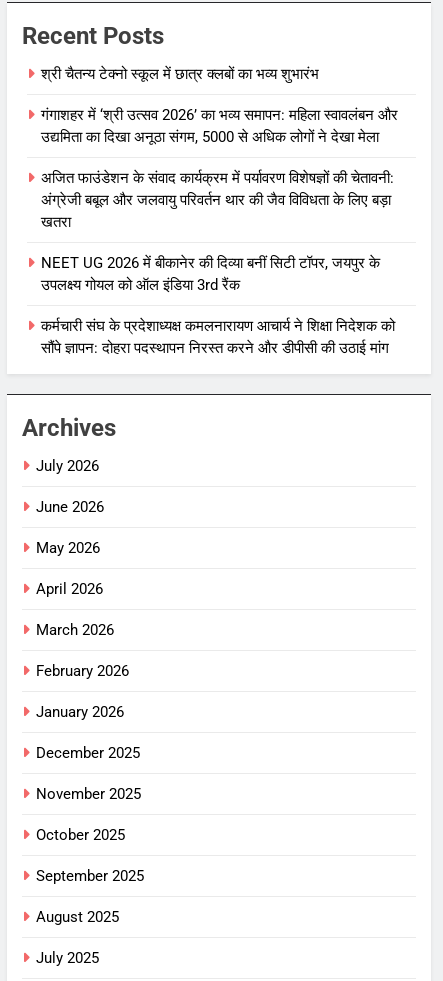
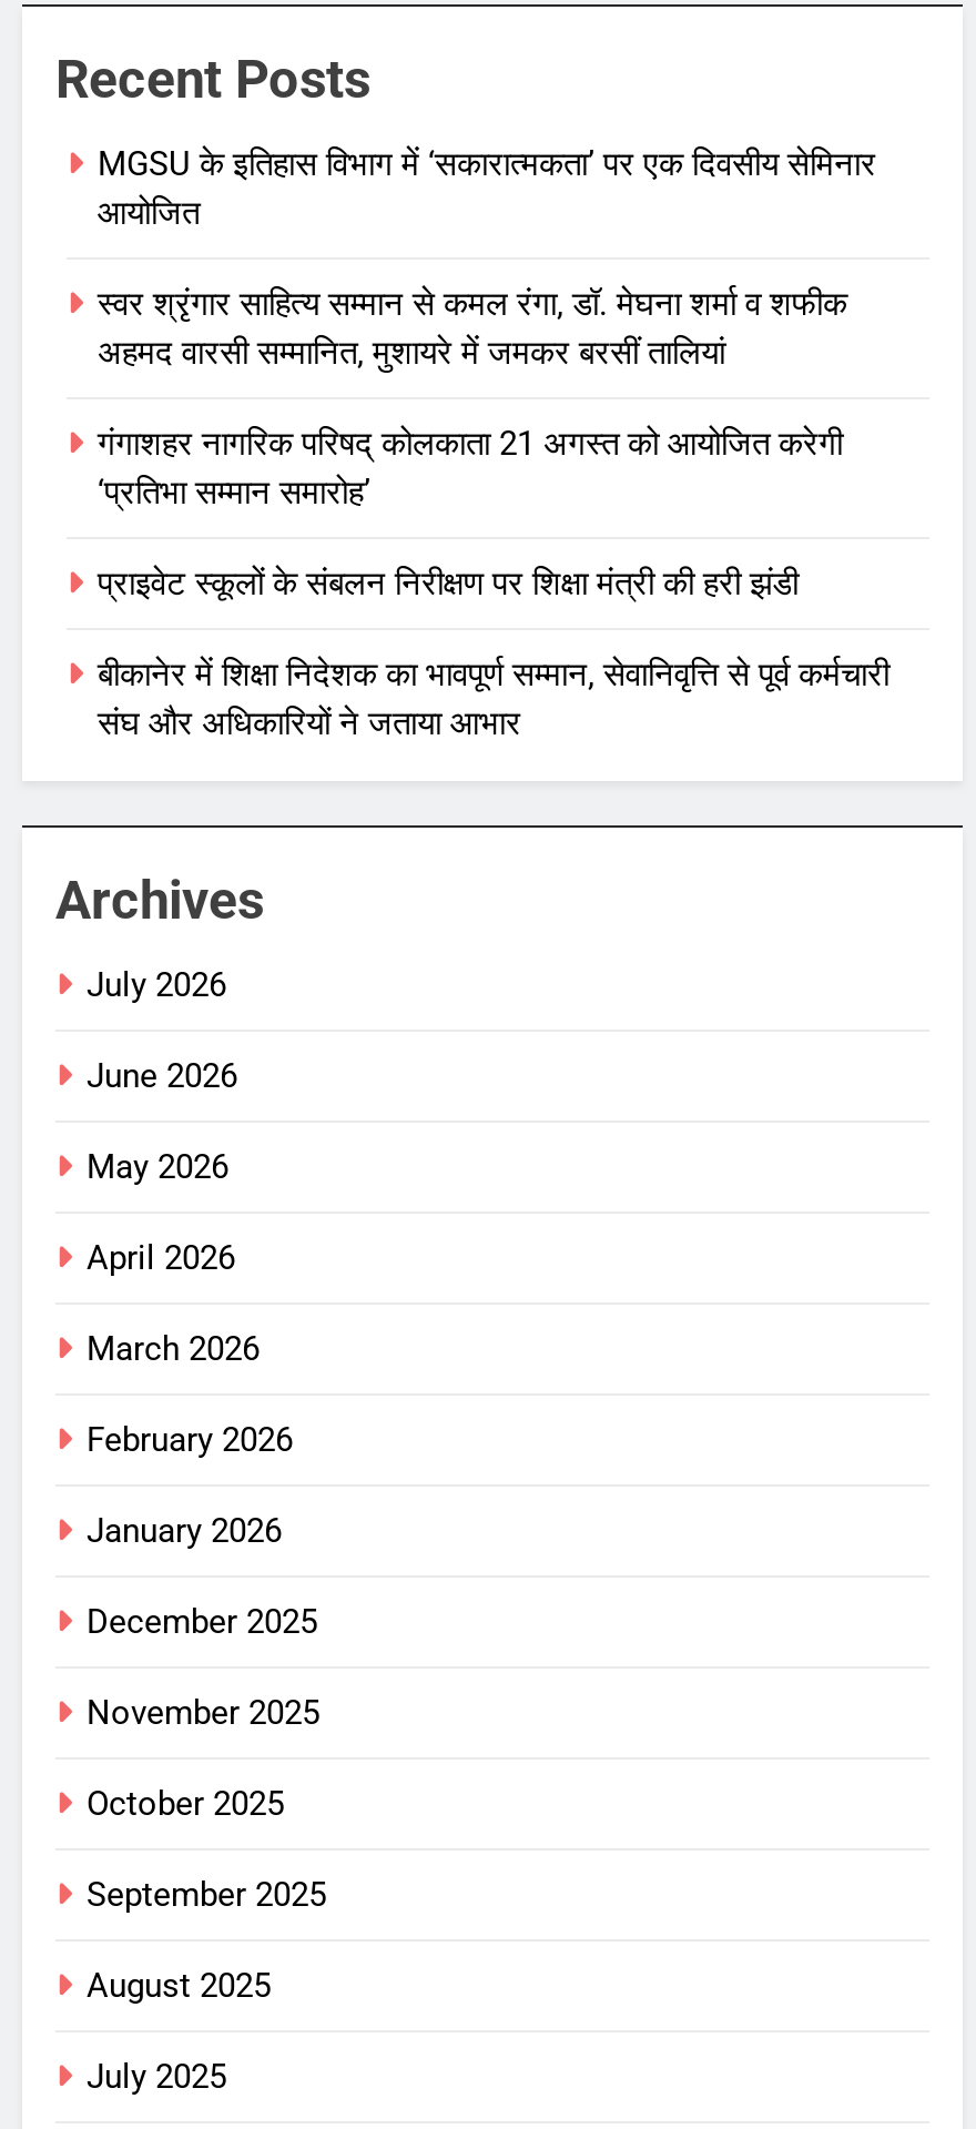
- श्री चैतन्य टेक्नो स्कूल में छात्र क्लबों का भव्य शुभारंभ
+ MGSU के इतिहास विभाग में ‘सकारात्मकता’ पर एक दिवसीय सेमिनार
+ आयोजित

- गंगाशहर में ‘श्री उत्सव 2026’ का भव्य समापन: महिला स्वावलंबन और
- उद्यमिता का दिखा अनूठा संगम, 5000 से अधिक लोगों ने देखा मेला
+ स्वर श्रृंगार साहित्य सम्मान से कमल रंगा, डॉ. मेघना शर्मा व शफीक
+ अहमद वारसी सम्मानित, मुशायरे में जमकर बरसीं तालियां

- अजित फाउंडेशन के संवाद कार्यक्रम में पर्यावरण विशेषज्ञों की चेतावनी:
- अंग्रेजी बबूल और जलवायु परिवर्तन थार की जैव विविधता के लिए बड़ा
- खतरा
+ गंगाशहर नागरिक परिषद् कोलकाता 21 अगस्त को आयोजित करेगी
+ ‘प्रतिभा सम्मान समारोह’

- NEET UG 2026 में बीकानेर की दिव्या बनीं सिटी टॉपर, जयपुर के
- उपलक्ष्य गोयल को ऑल इंडिया 3rd रैंक
+ प्राइवेट स्कूलों के संबलन निरीक्षण पर शिक्षा मंत्री की हरी झंडी

- कर्मचारी संघ के प्रदेशाध्यक्ष कमलनारायण आचार्य ने शिक्षा निदेशक को
- सौंपे ज्ञापन: दोहरा पदस्थापन निरस्त करने और डीपीसी की उठाई मांग
+ बीकानेर में शिक्षा निदेशक का भावपूर्ण सम्मान, सेवानिवृत्ति से पूर्व कर्मचारी
+ संघ और अधिकारियों ने जताया आभार
